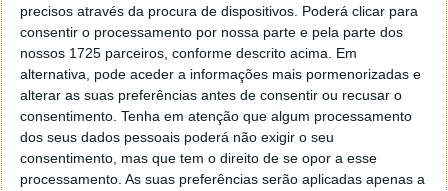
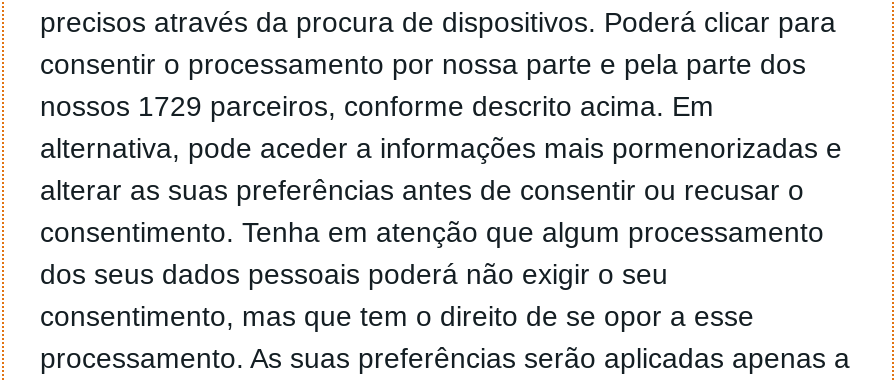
- nossos 1725 parceiros, conforme descrito acima. Em
+ nossos 1729 parceiros, conforme descrito acima. Em
